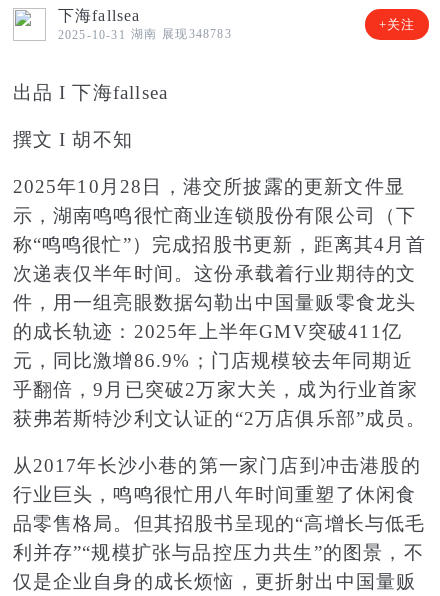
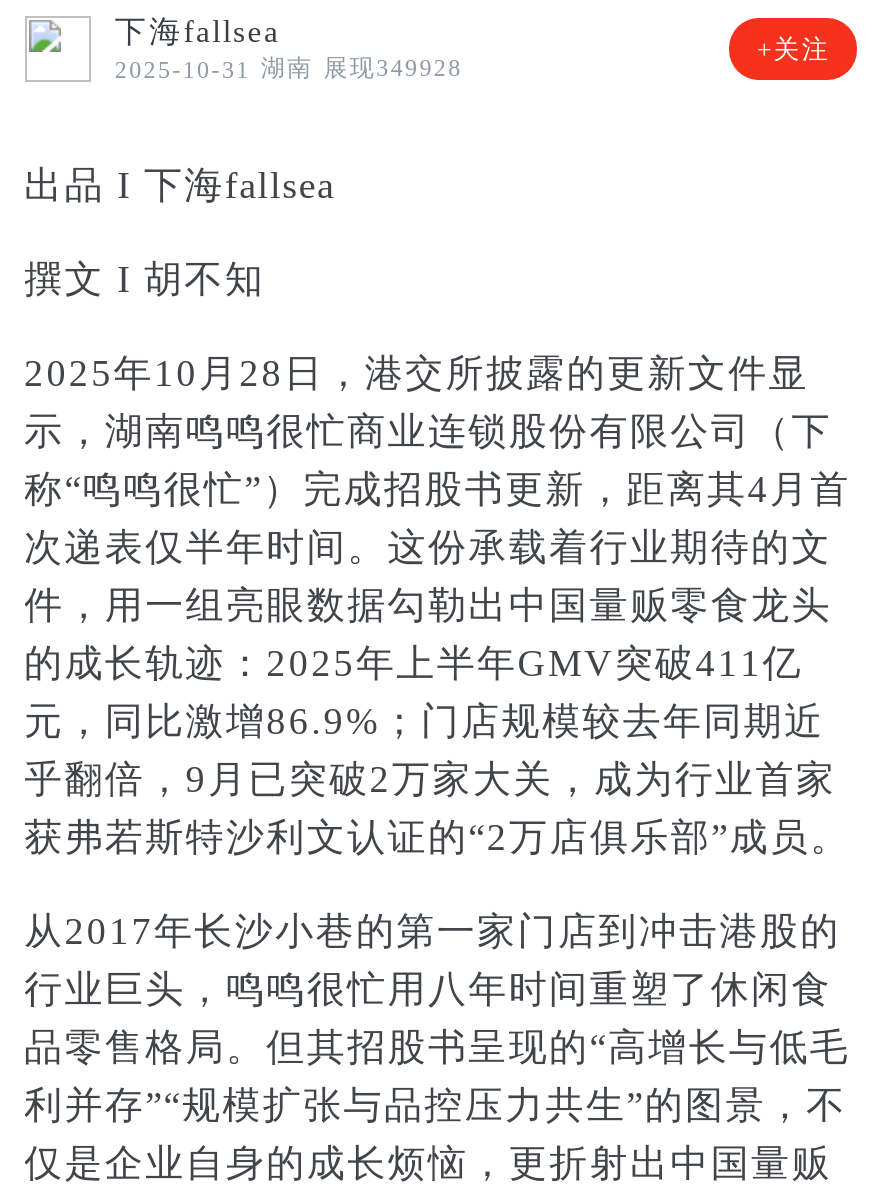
- 2025-10-31 湖南 展现348783
+ 2025-10-31 湖南 展现349928
